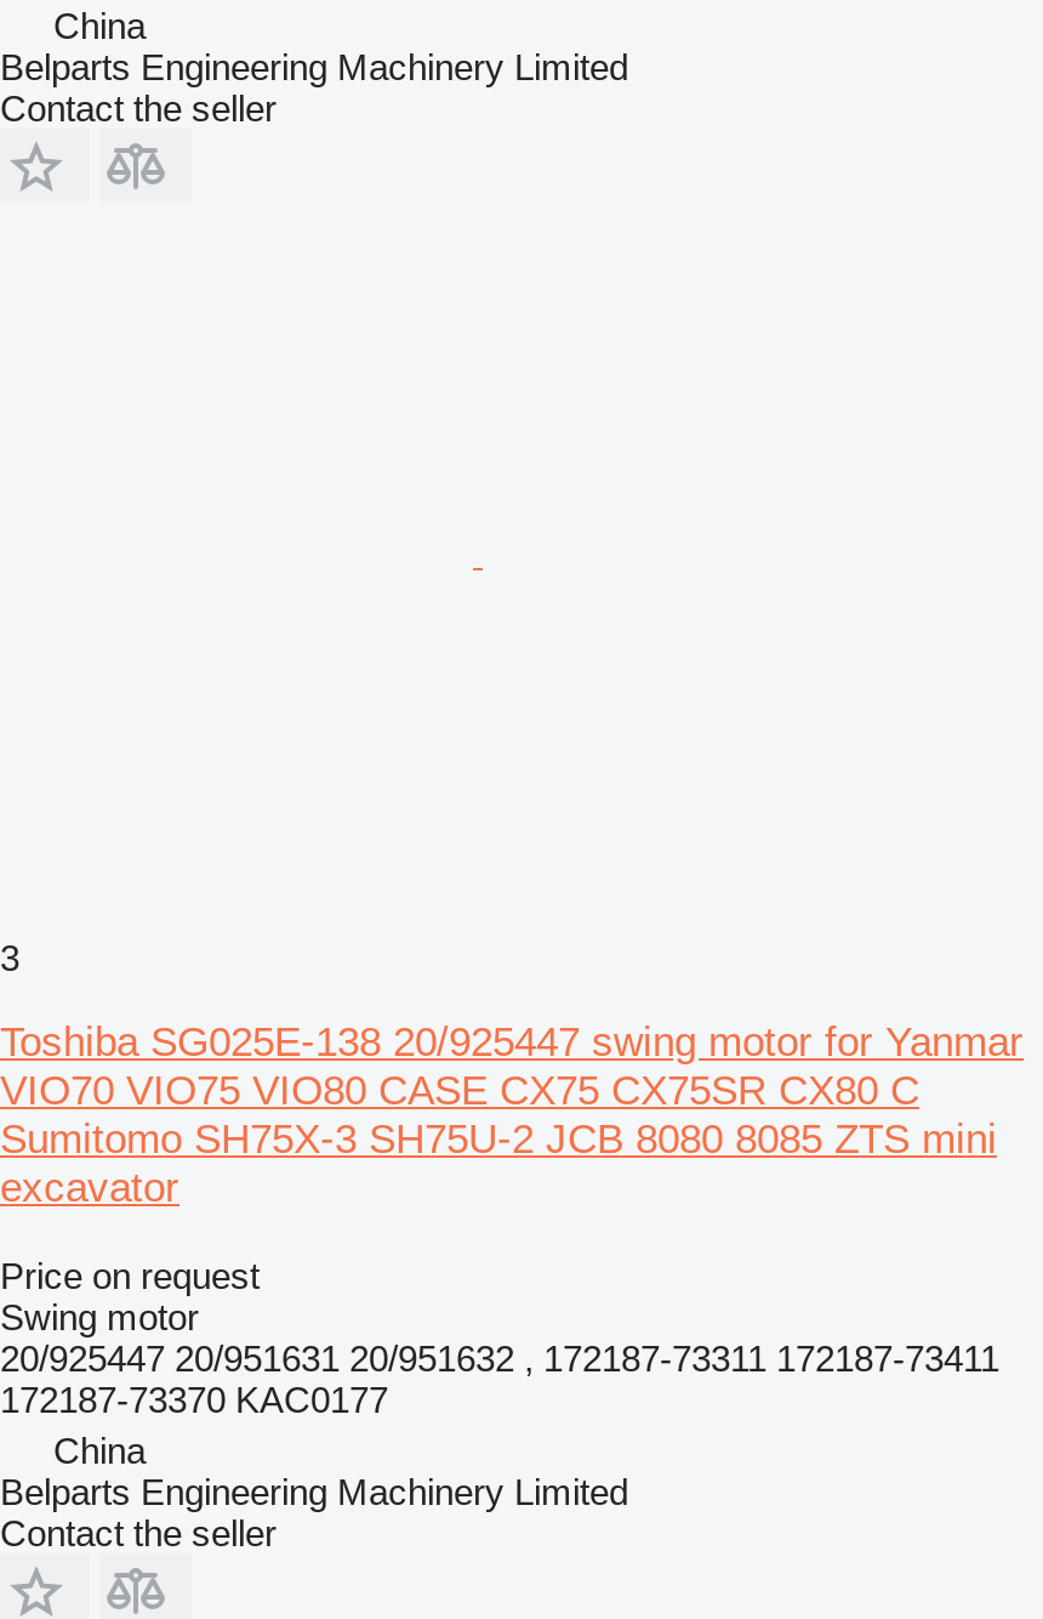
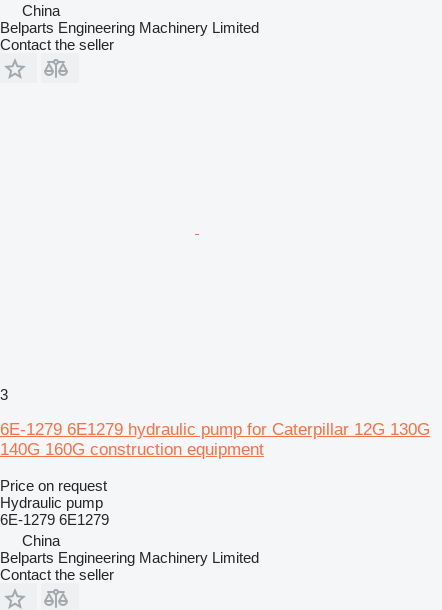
- Toshiba SG025E-138 20/925447 swing motor for Yanmar
- VIO70 VIO75 VIO80 CASE CX75 CX75SR CX80 C
- Sumitomo SH75X-3 SH75U-2 JCB 8080 8085 ZTS mini
- excavator
+ 6E-1279 6E1279 hydraulic pump for Caterpillar 12G 130G
+ 140G 160G construction equipment

- Swing motor
- 20/925447 20/951631 20/951632 , 172187-73311 172187-73411
- 172187-73370 KAC0177
+ Hydraulic pump
+ 6E-1279 6E1279
